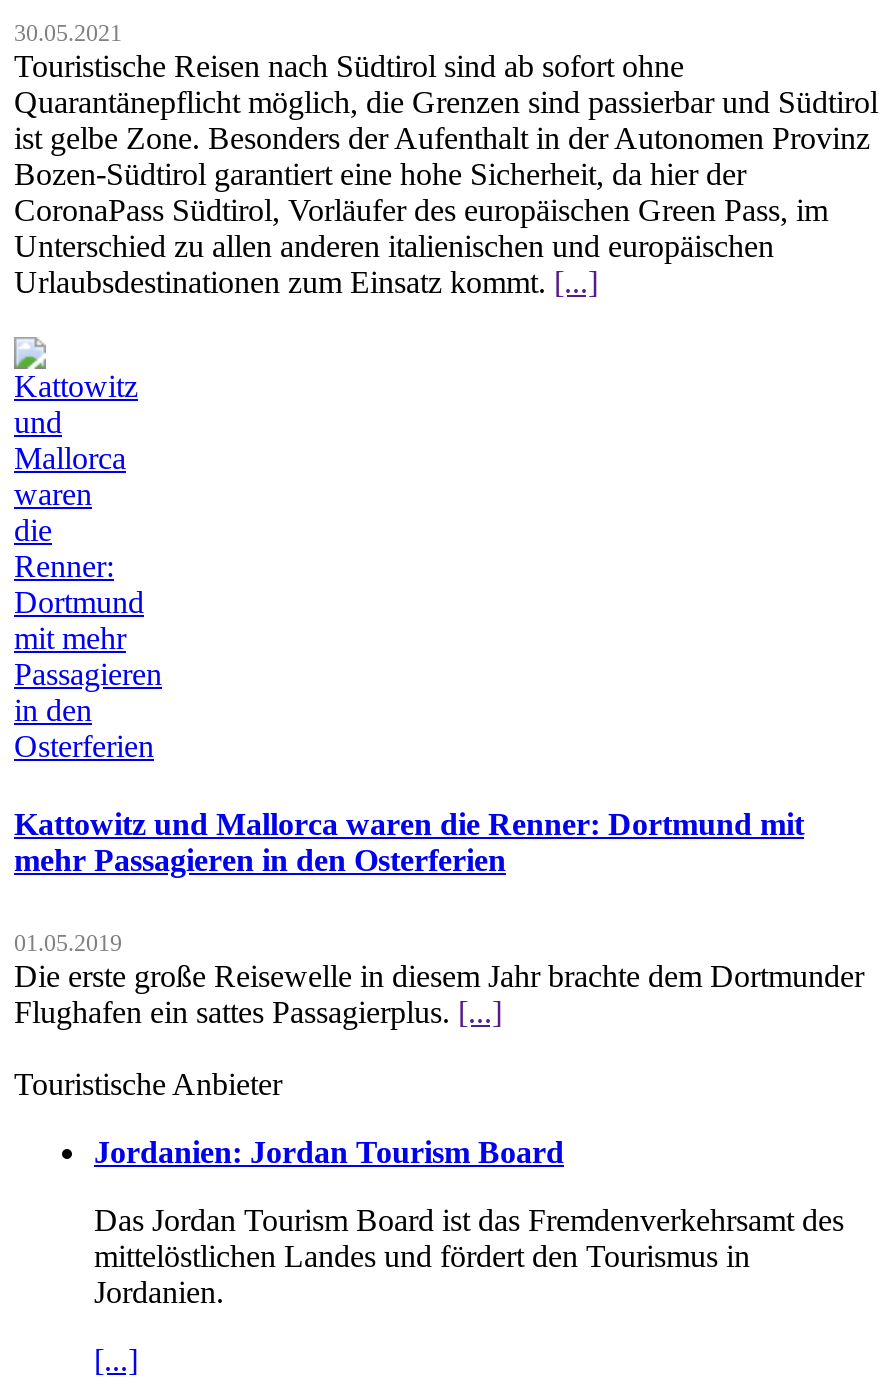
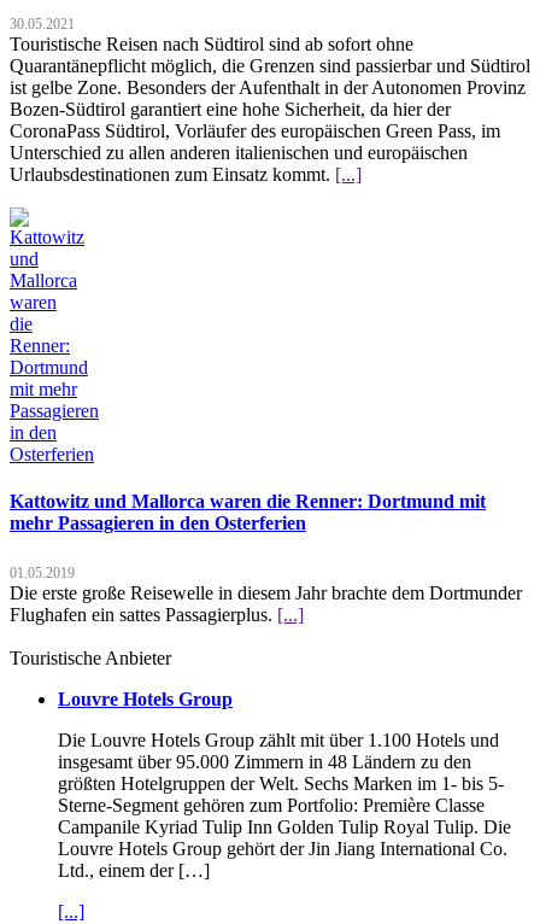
- Jordanien: Jordan Tourism Board
+ Louvre Hotels Group

- Das Jordan Tourism Board ist das Fremdenverkehrsamt des
- mittelöstlichen Landes und fördert den Tourismus in
- Jordanien.
+ Die Louvre Hotels Group zählt mit über 1.100 Hotels und
+ insgesamt über 95.000 Zimmern in 48 Ländern zu den
+ größten Hotelgruppen der Welt. Sechs Marken im 1- bis 5-
+ Sterne-Segment gehören zum Portfolio: Première Classe
+ Campanile Kyriad Tulip Inn Golden Tulip Royal Tulip. Die
+ Louvre Hotels Group gehört der Jin Jiang International Co.
+ Ltd., einem der […]
